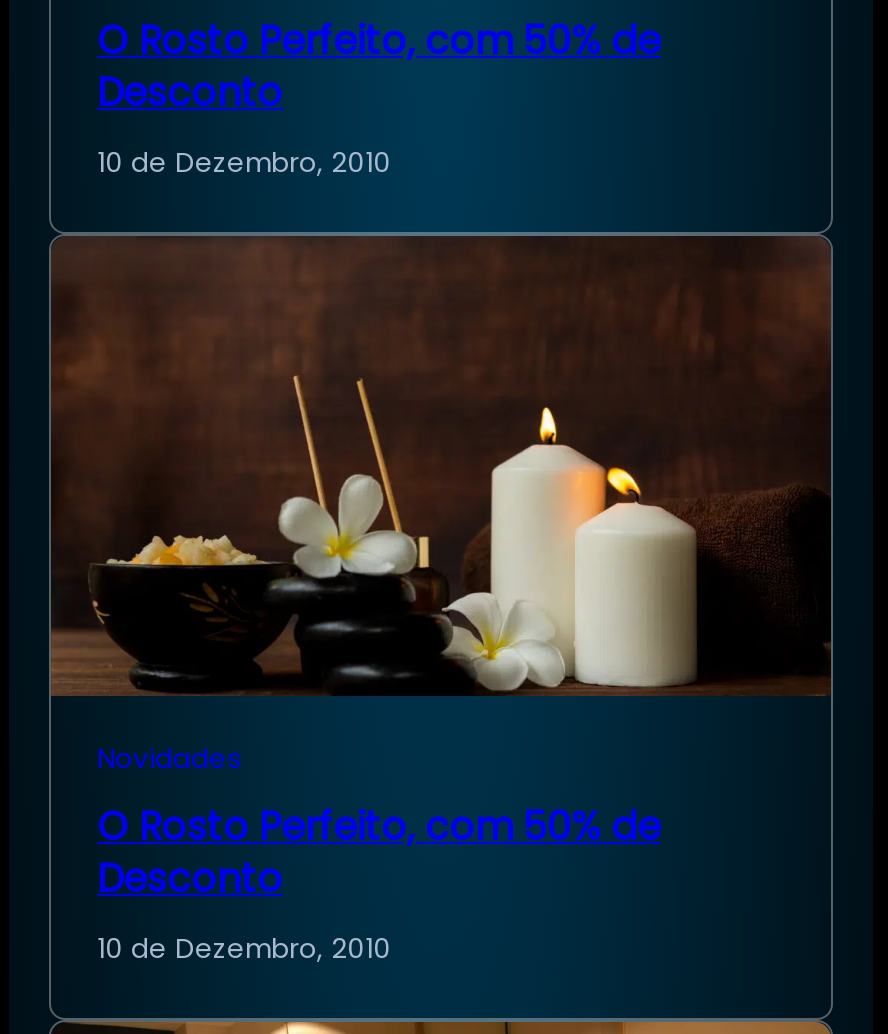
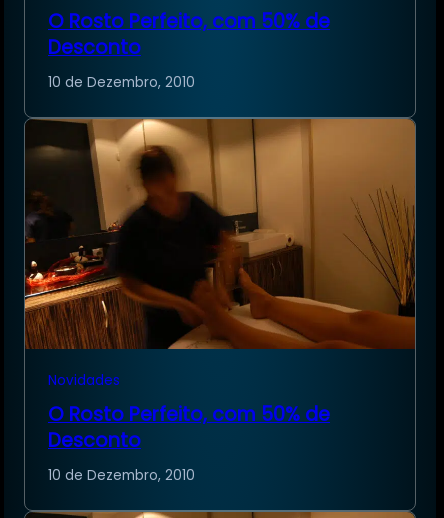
- [image]
+ [image]
